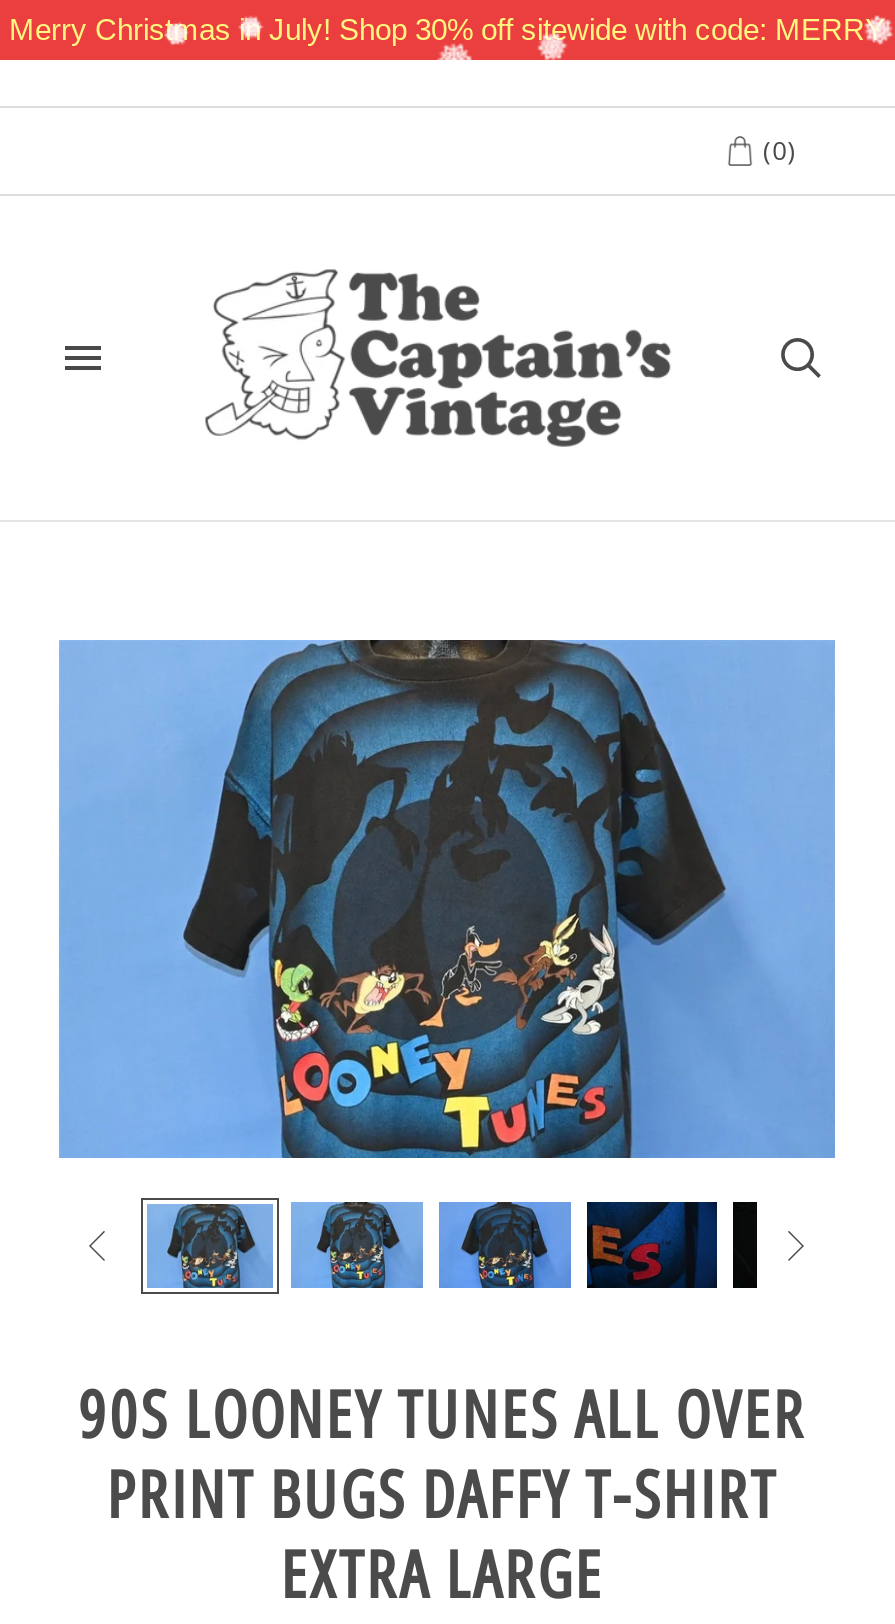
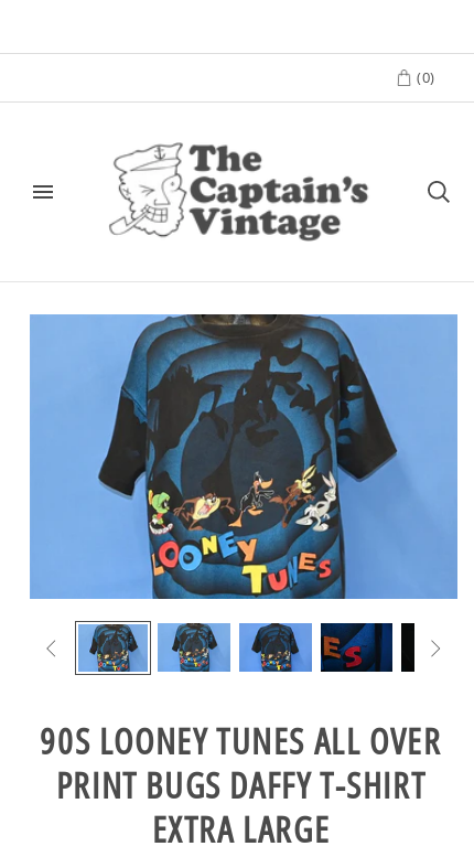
- Merry Christmas in July! Shop 30% off sitewide with code: MERRY
